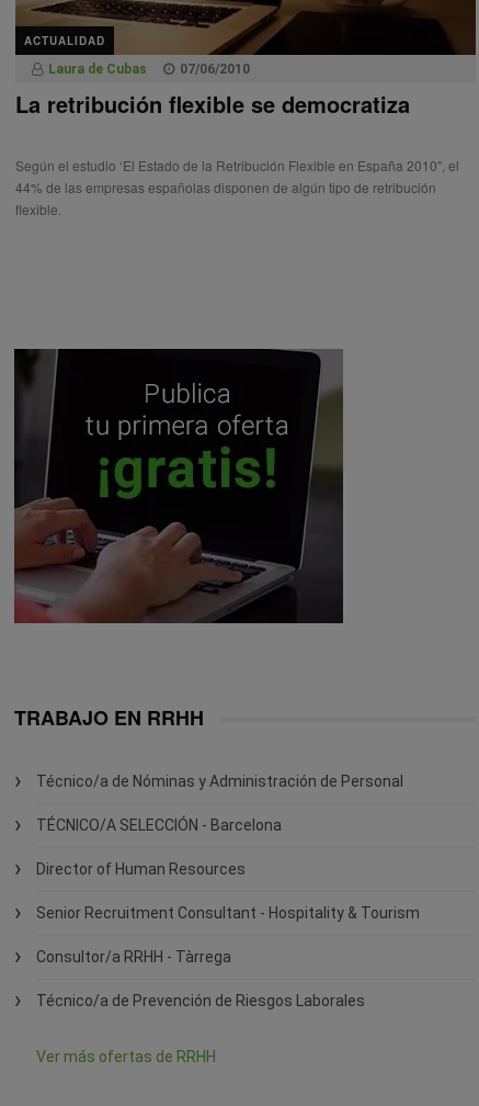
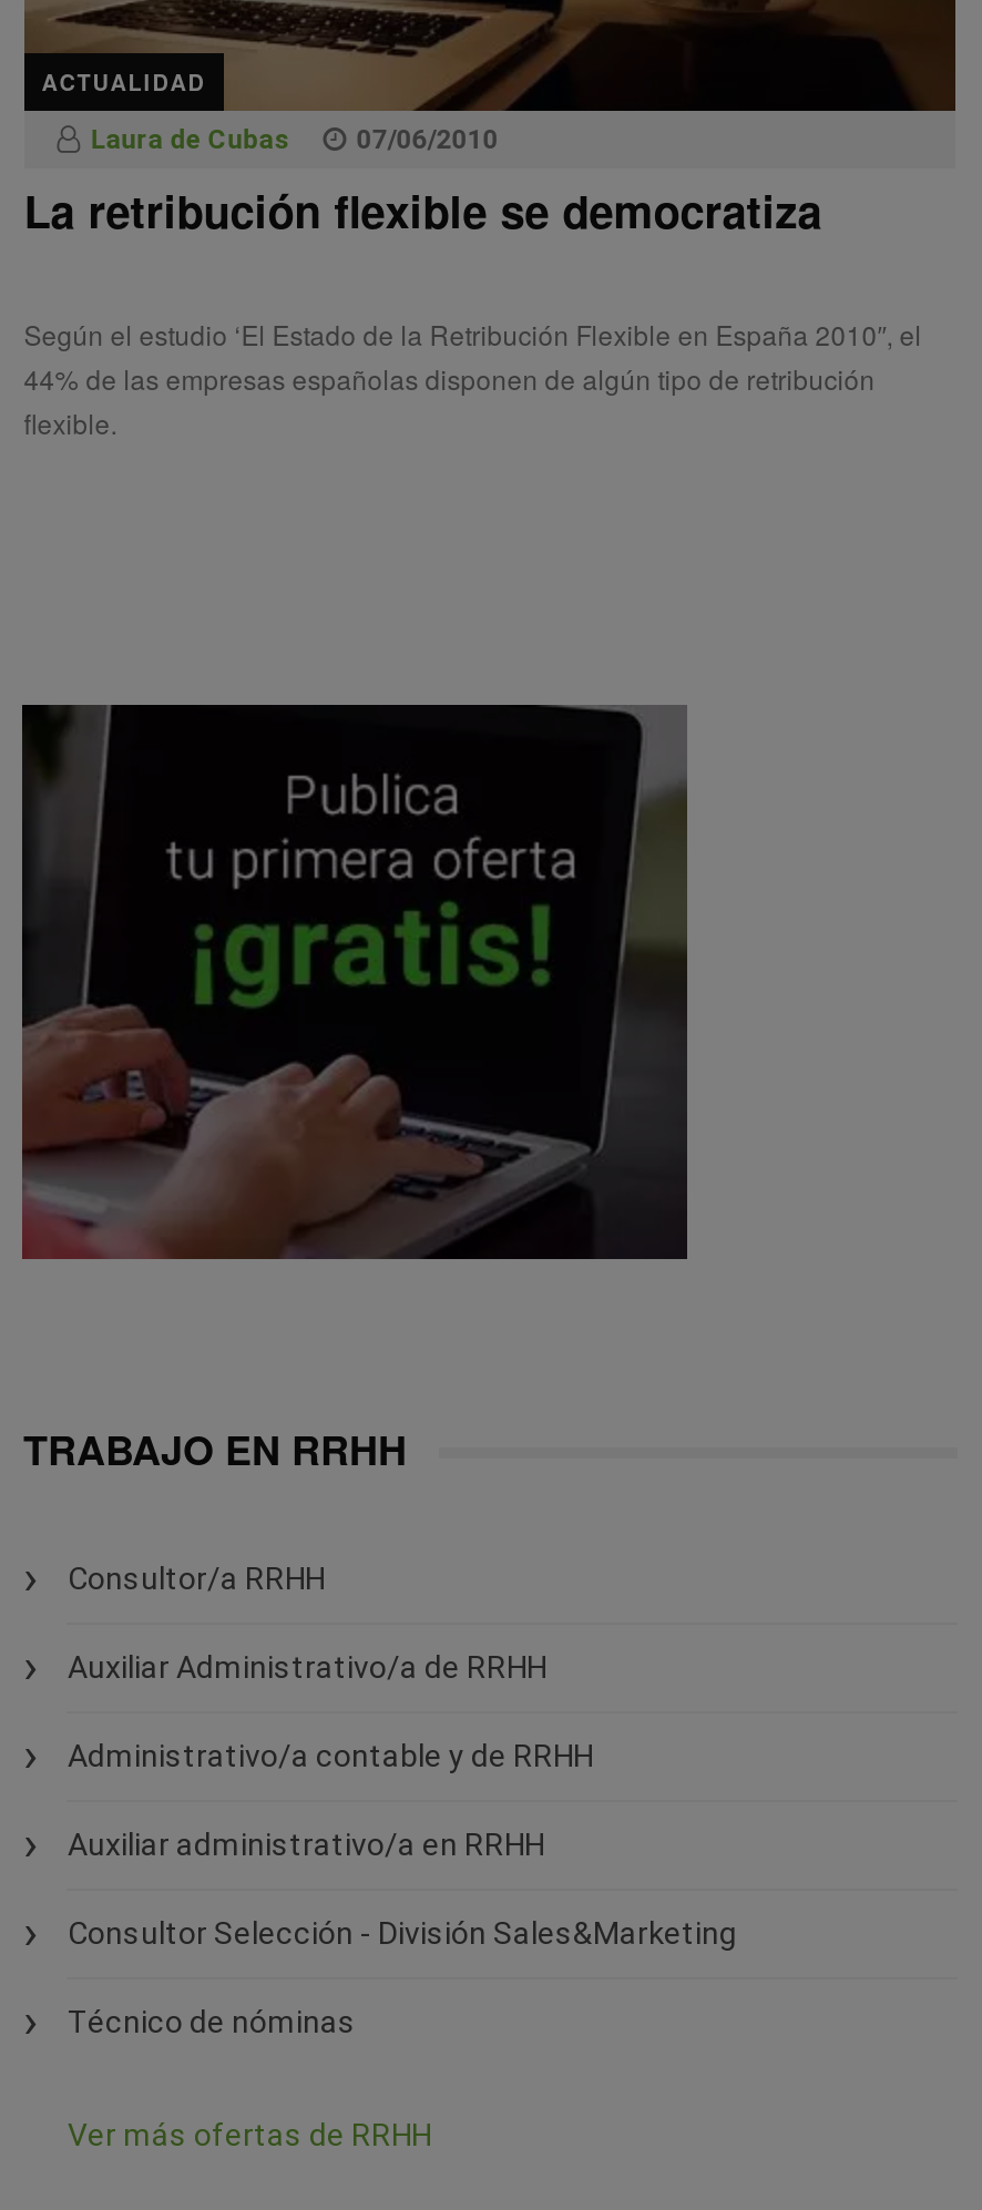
- Técnico/a de Nóminas y Administración de Personal
+ Consultor/a RRHH

- TÉCNICO/A SELECCIÓN - Barcelona
+ Auxiliar Administrativo/a de RRHH

- Director of Human Resources
+ Administrativo/a contable y de RRHH

- Senior Recruitment Consultant - Hospitality & Tourism
+ Auxiliar administrativo/a en RRHH

- Consultor/a RRHH - Tàrrega
+ Consultor Selección - División Sales&Marketing

- Técnico/a de Prevención de Riesgos Laborales
+ Técnico de nóminas
